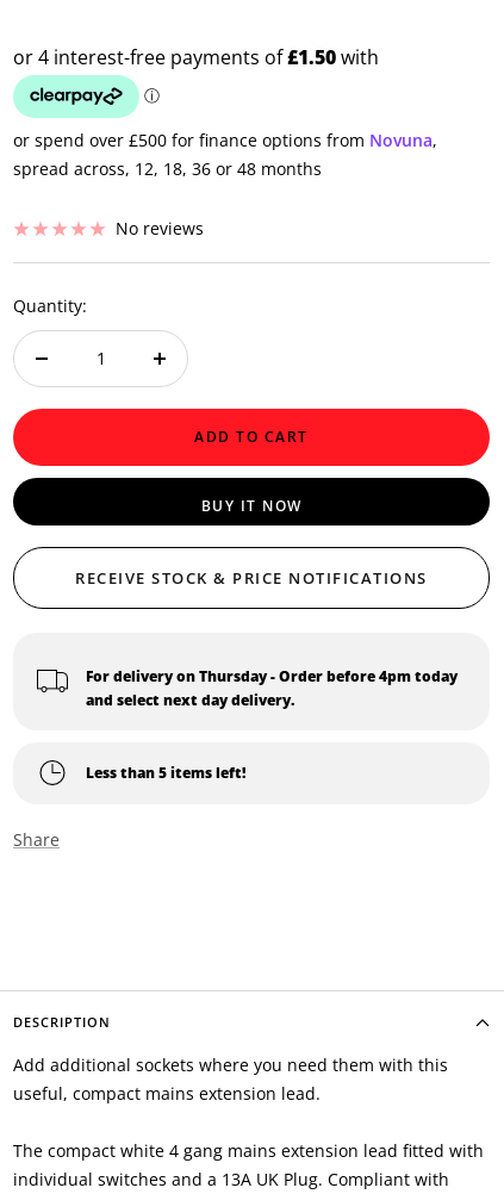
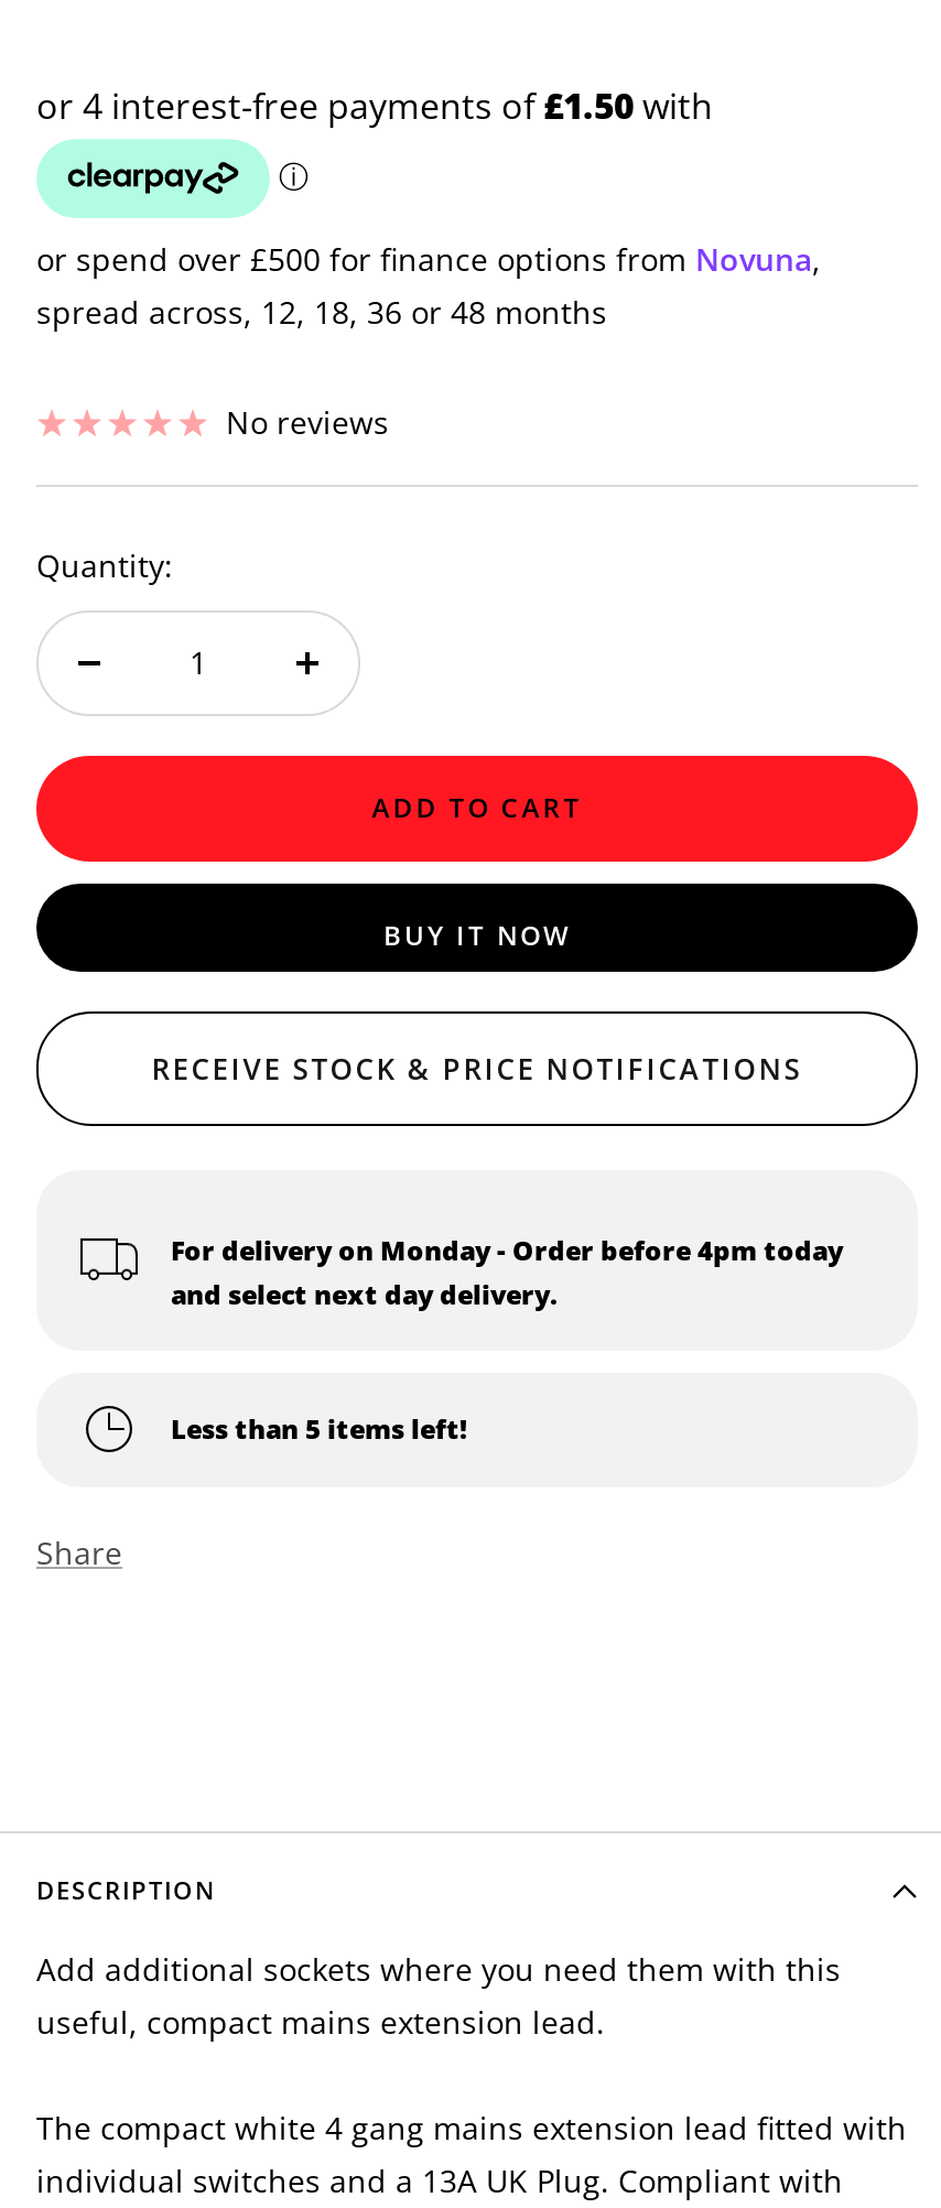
- For delivery on Thursday - Order before 4pm today
+ For delivery on Monday - Order before 4pm today
